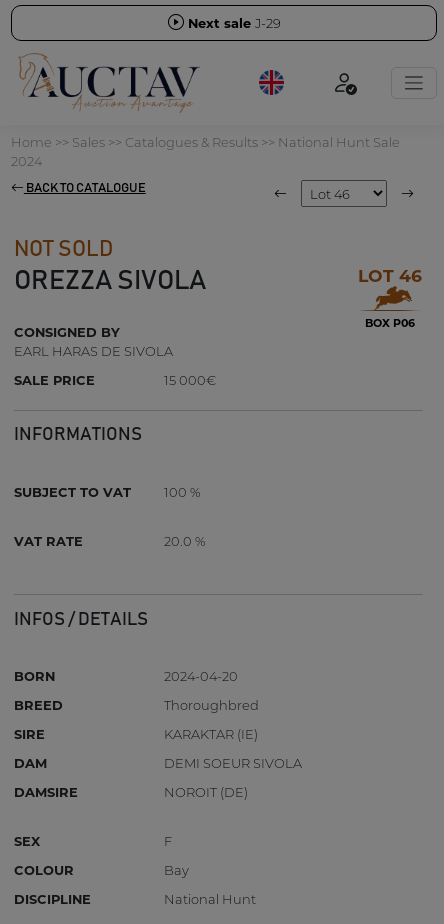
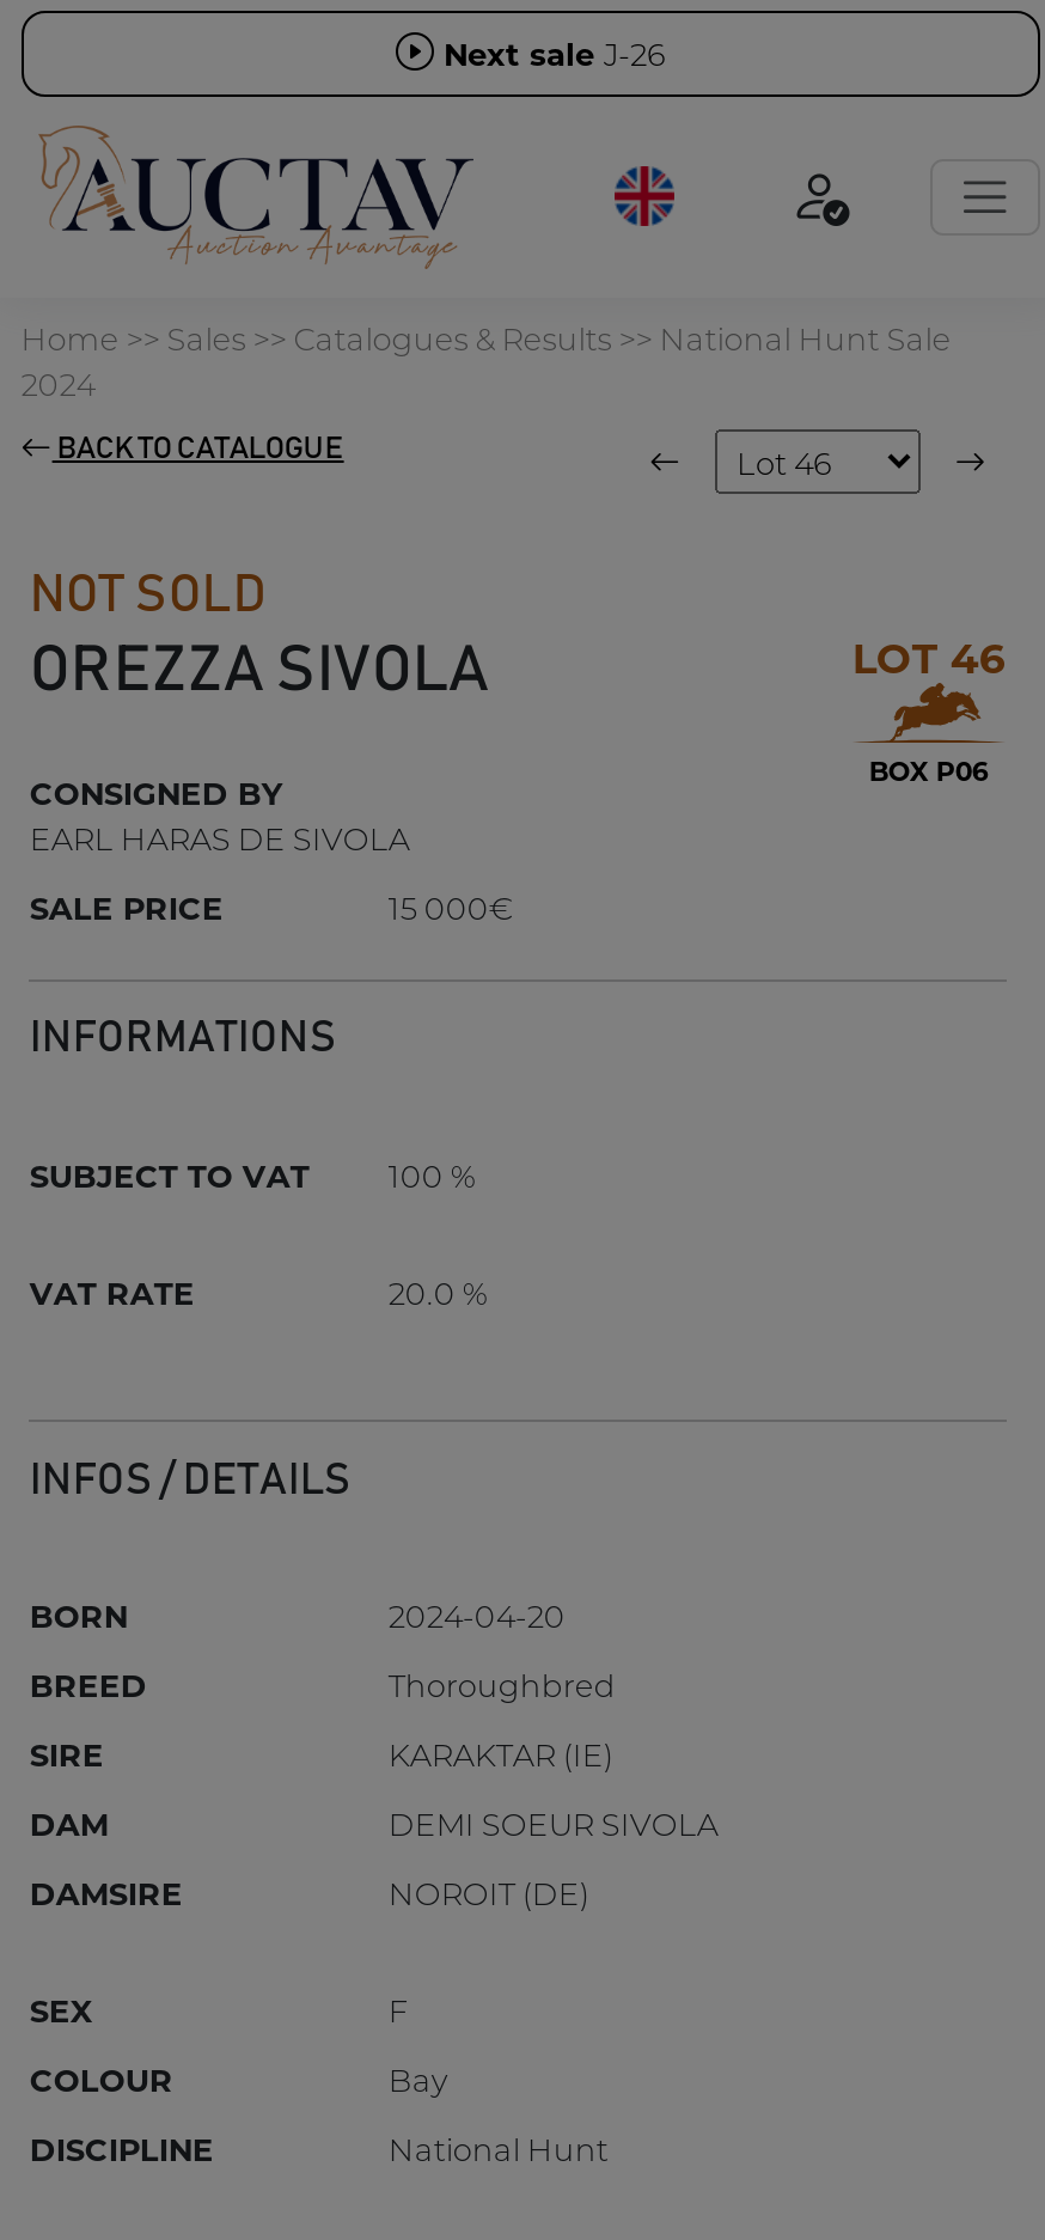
- Next sale J-29
+ Next sale J-26
